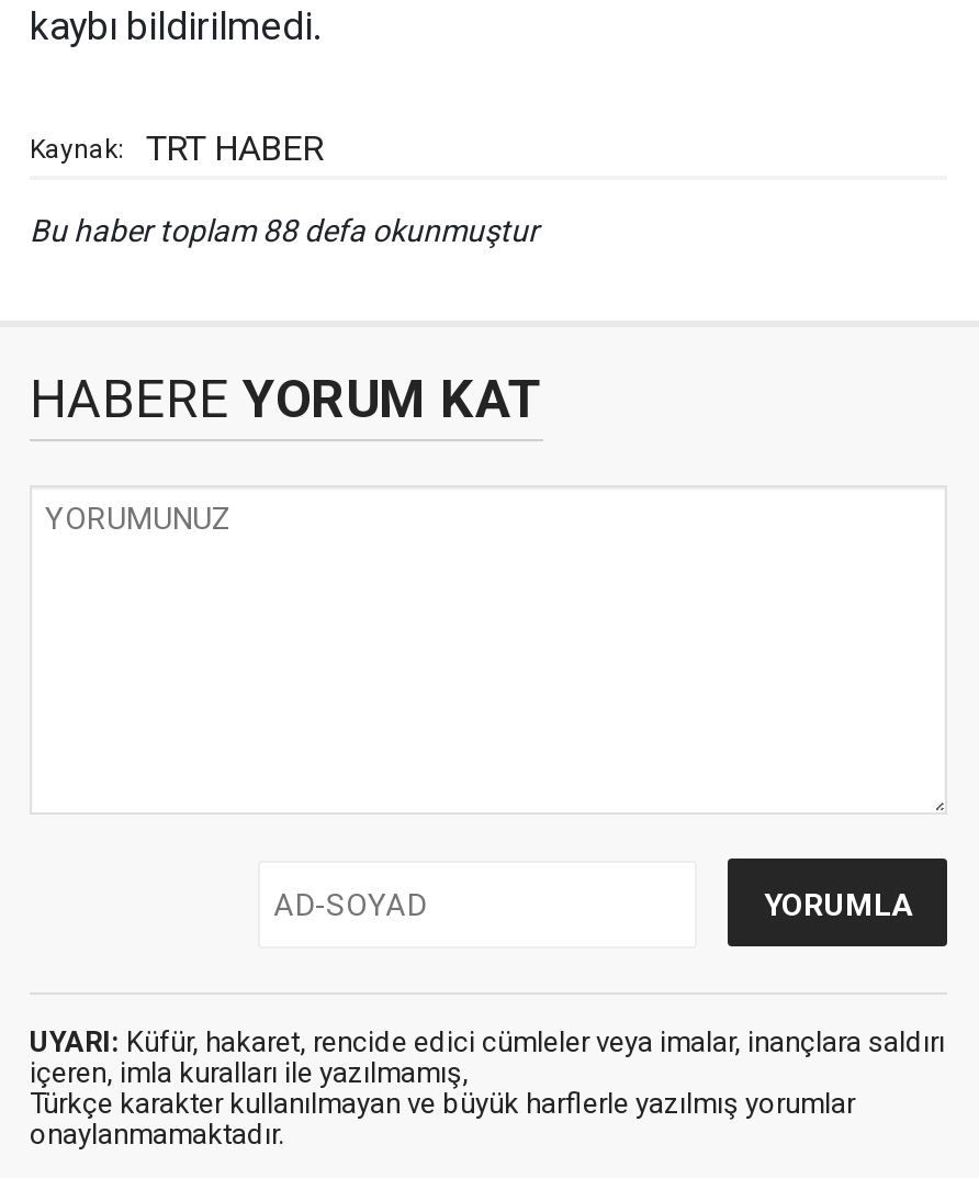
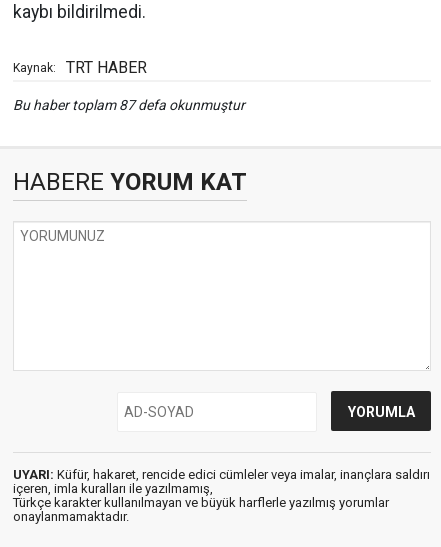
- Bu haber toplam 88 defa okunmuştur
+ Bu haber toplam 87 defa okunmuştur
